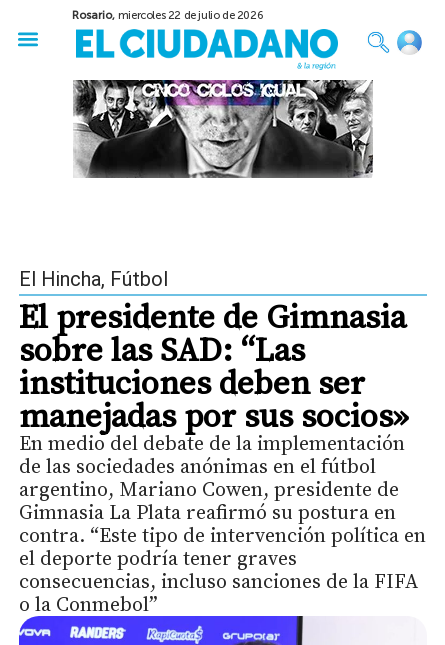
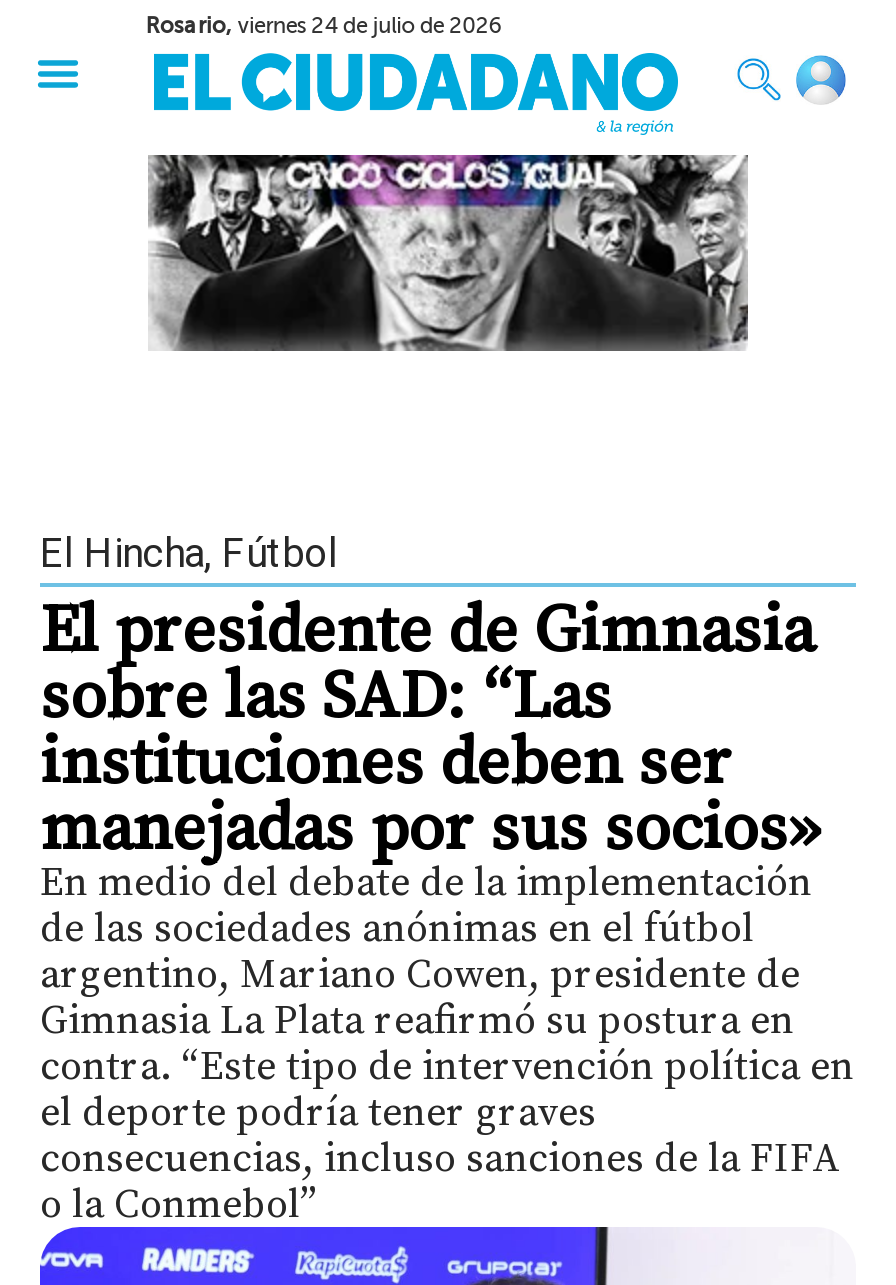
- Rosario, miercoles 22 de julio de 2026
+ Rosario, viernes 24 de julio de 2026
